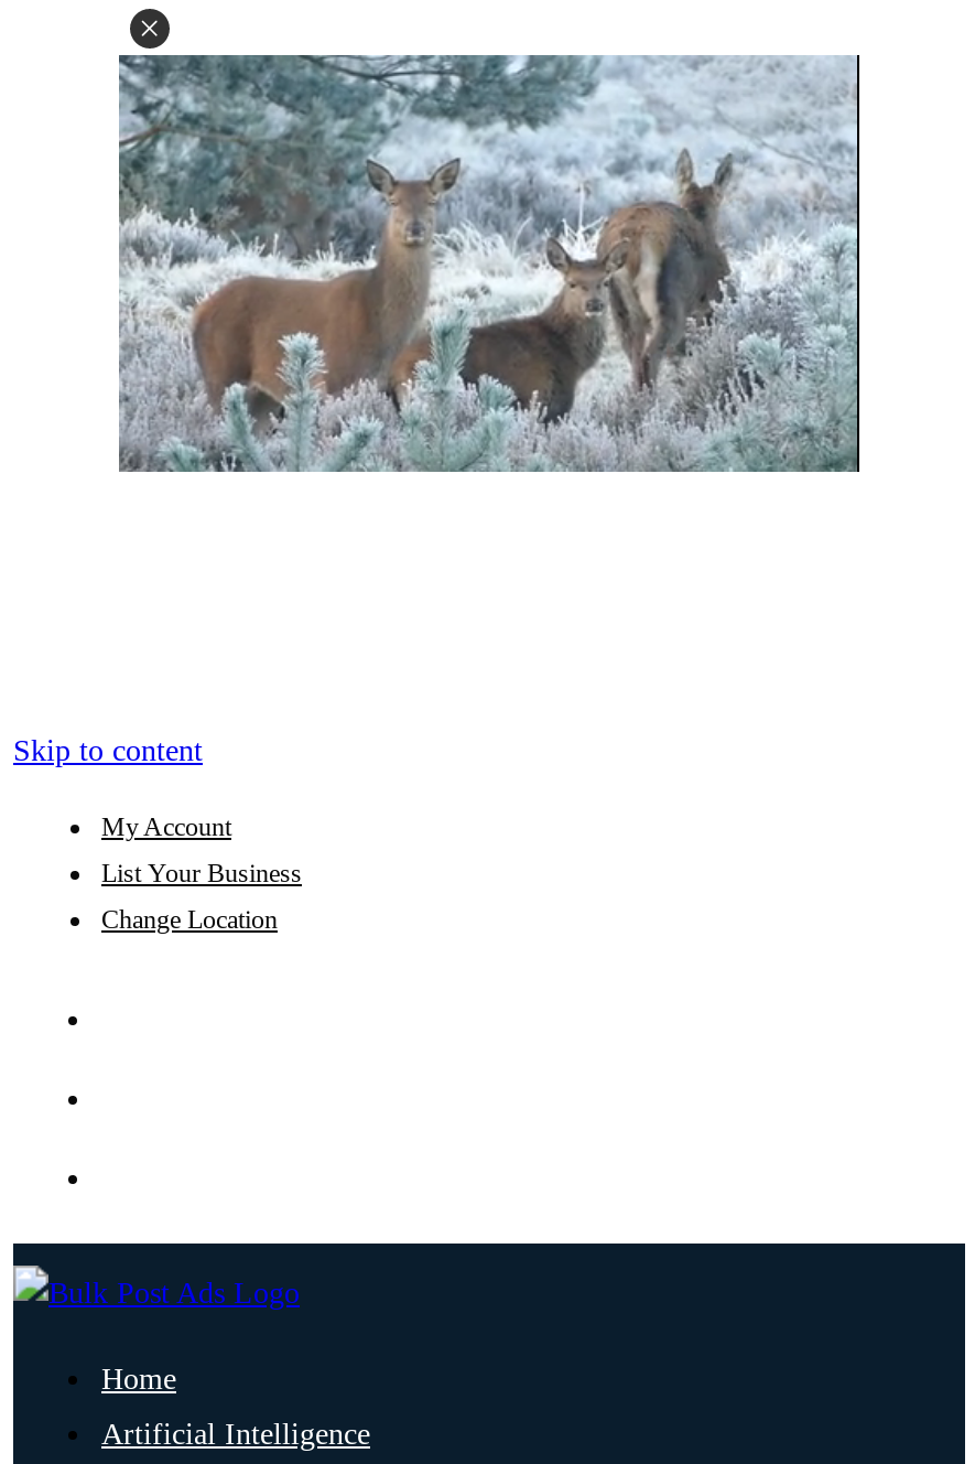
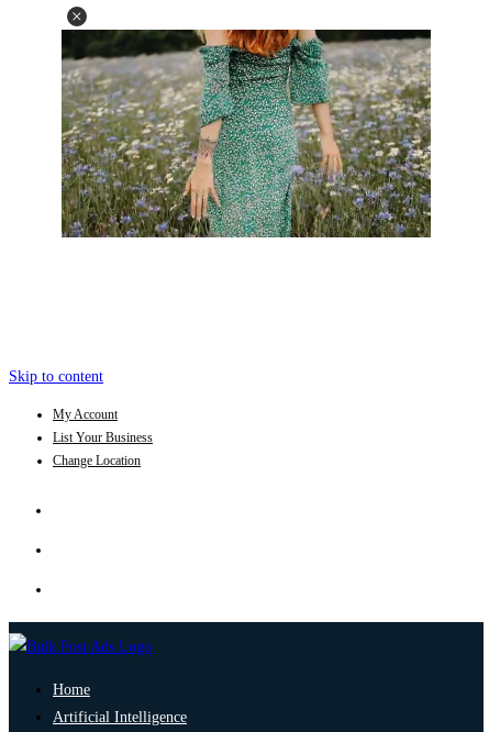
- [image]
+ [image]
